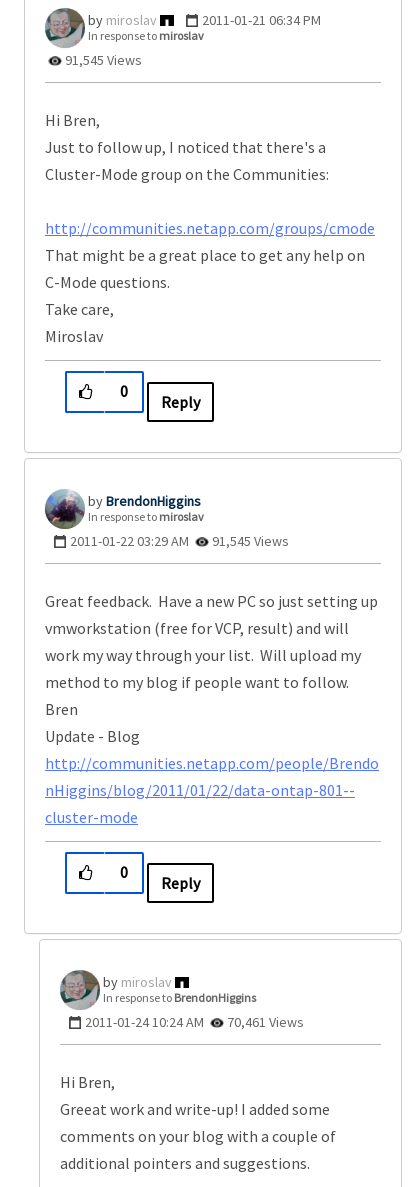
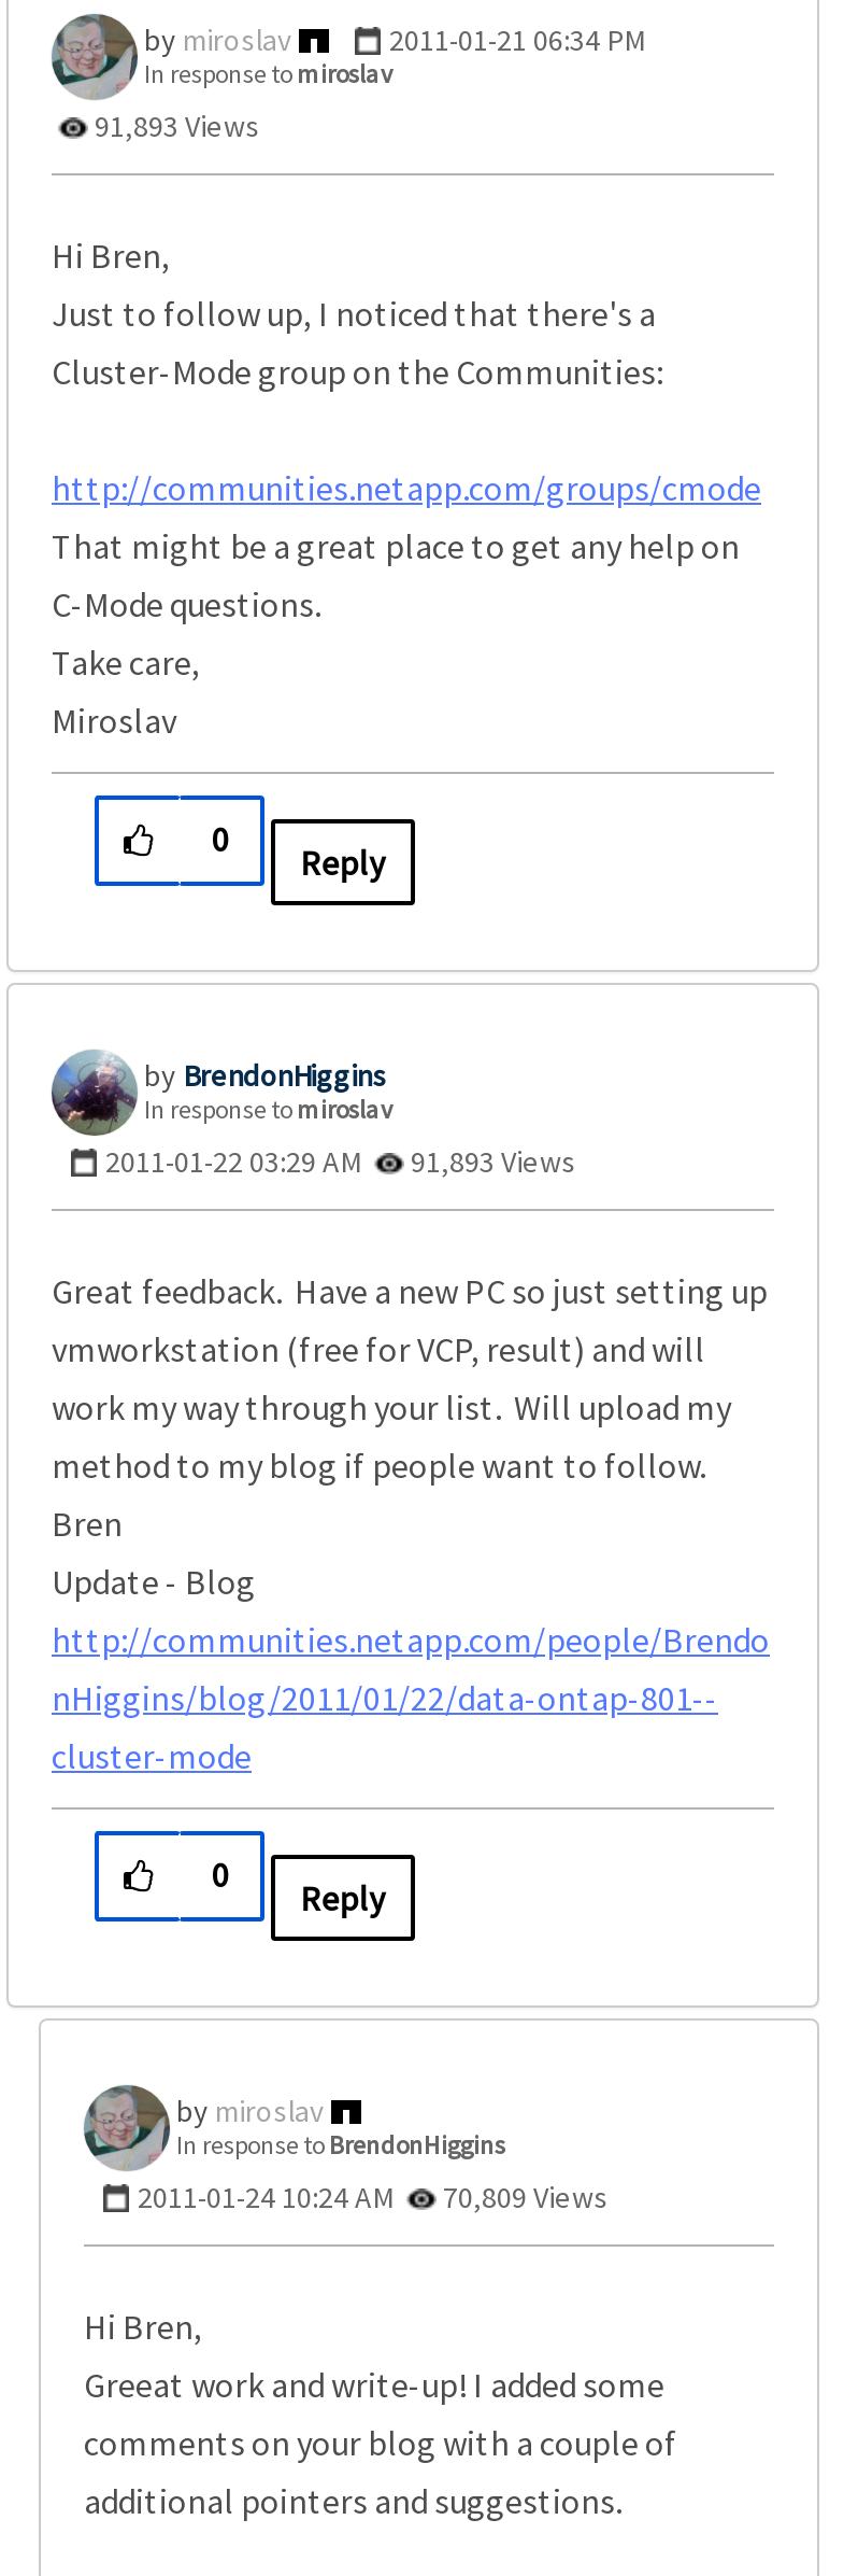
- 91,545 Views
+ 91,893 Views

- 2011-01-22 03:29 AM 91,545 Views
+ 2011-01-22 03:29 AM 91,893 Views

- 2011-01-24 10:24 AM 70,461 Views
+ 2011-01-24 10:24 AM 70,809 Views
